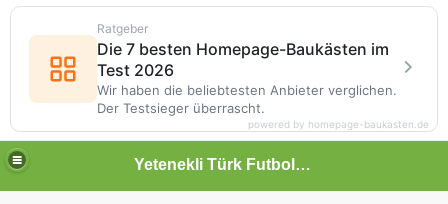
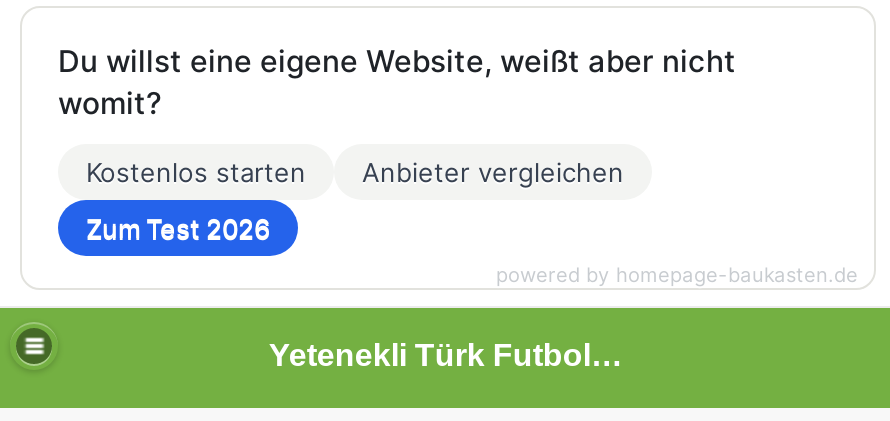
- Ratgeber
- Die 7 besten Homepage-Baukästen im
- Test 2026
- Wir haben die beliebtesten Anbieter verglichen.
- Der Testsieger überrascht.
+ Du willst eine eigene Website, weißt aber nicht
+ womit?
+ Kostenlos starten
+ Anbieter vergleichen
+ Zum Test 2026
